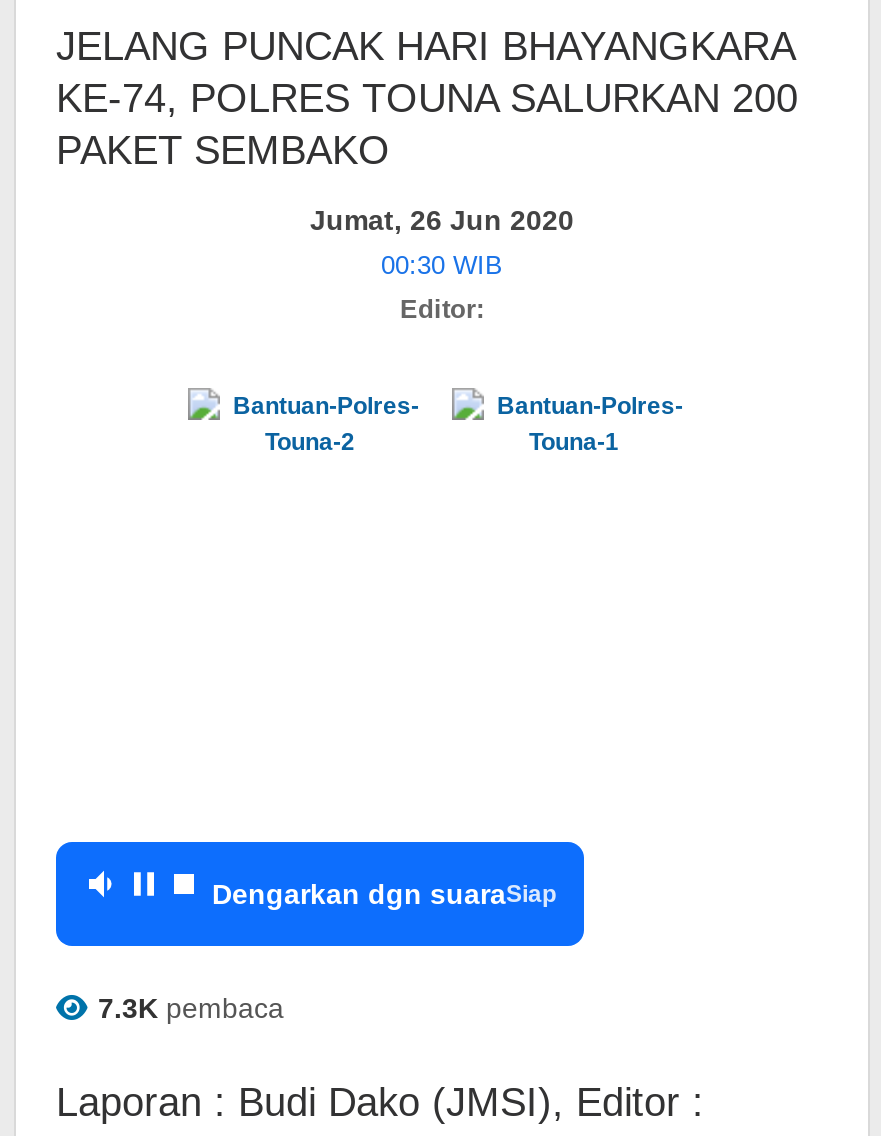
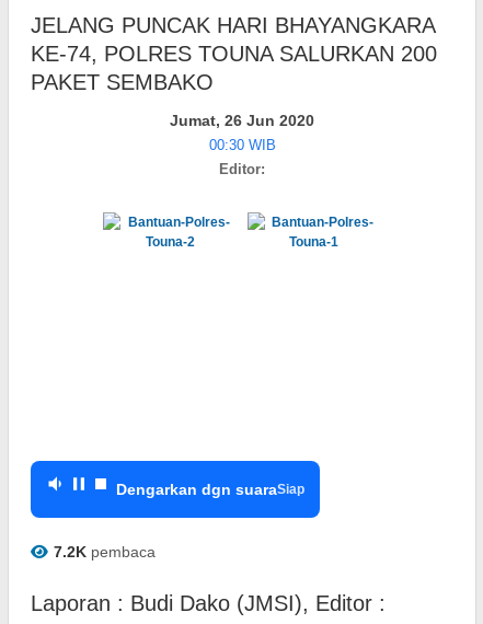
- 7.3K pembaca
+ 7.2K pembaca
